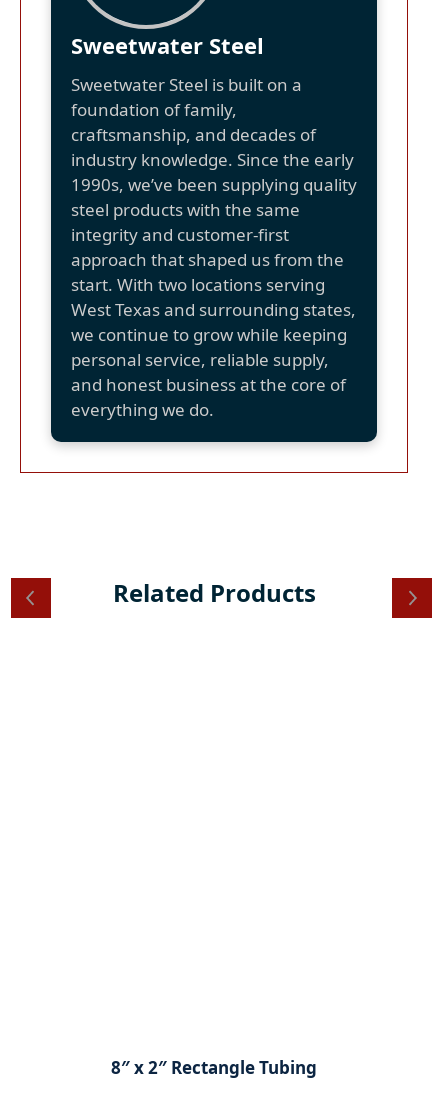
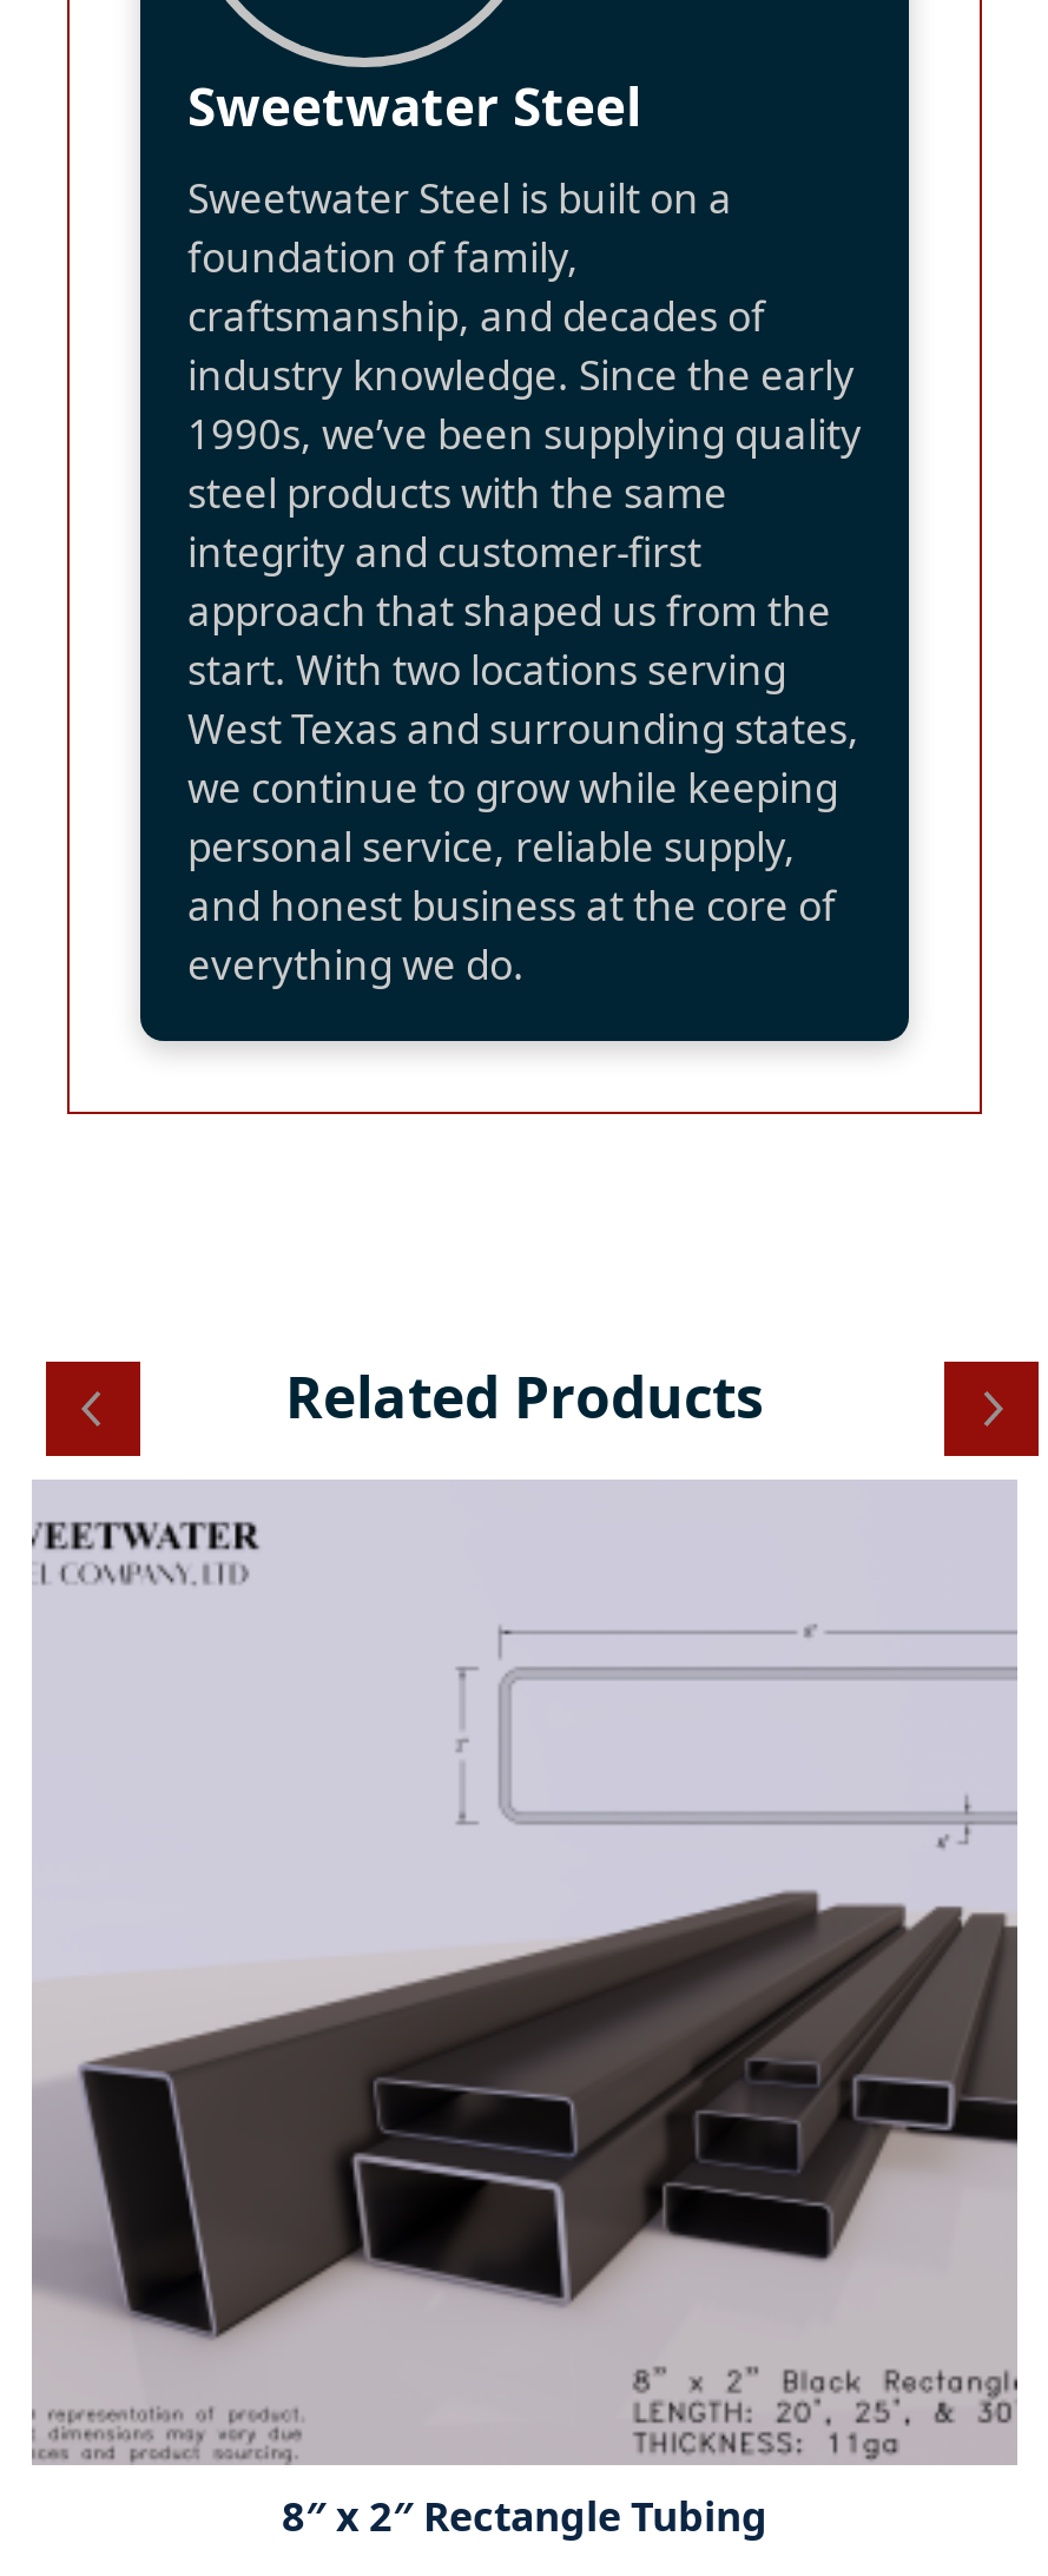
+ [image]
